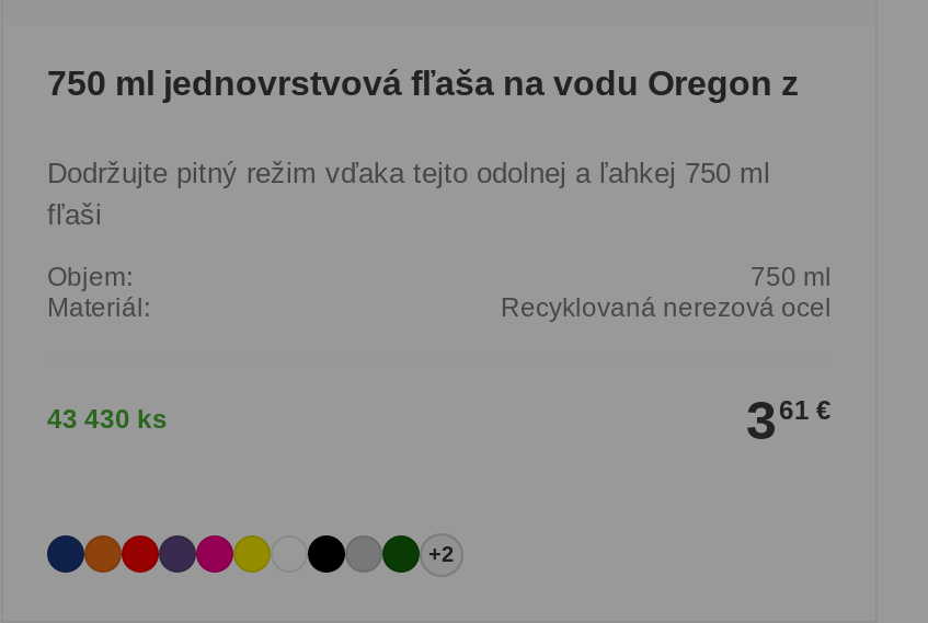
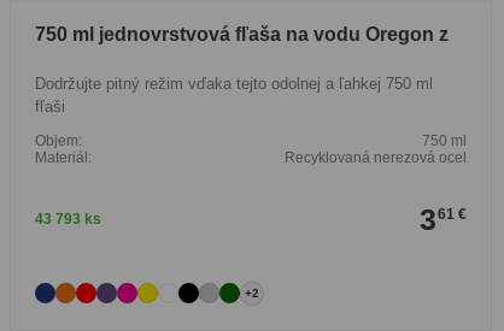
- 43 430 ks
+ 43 793 ks
